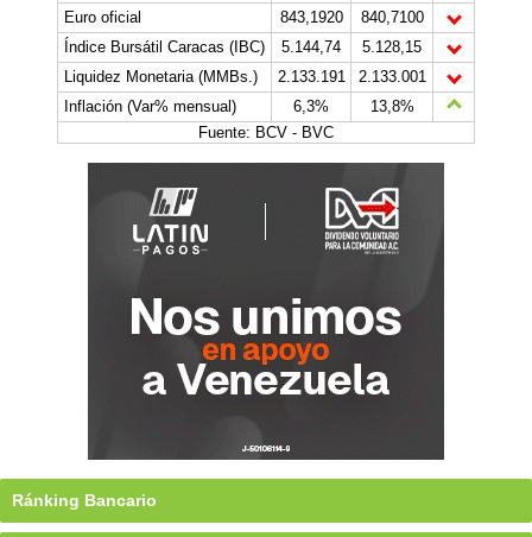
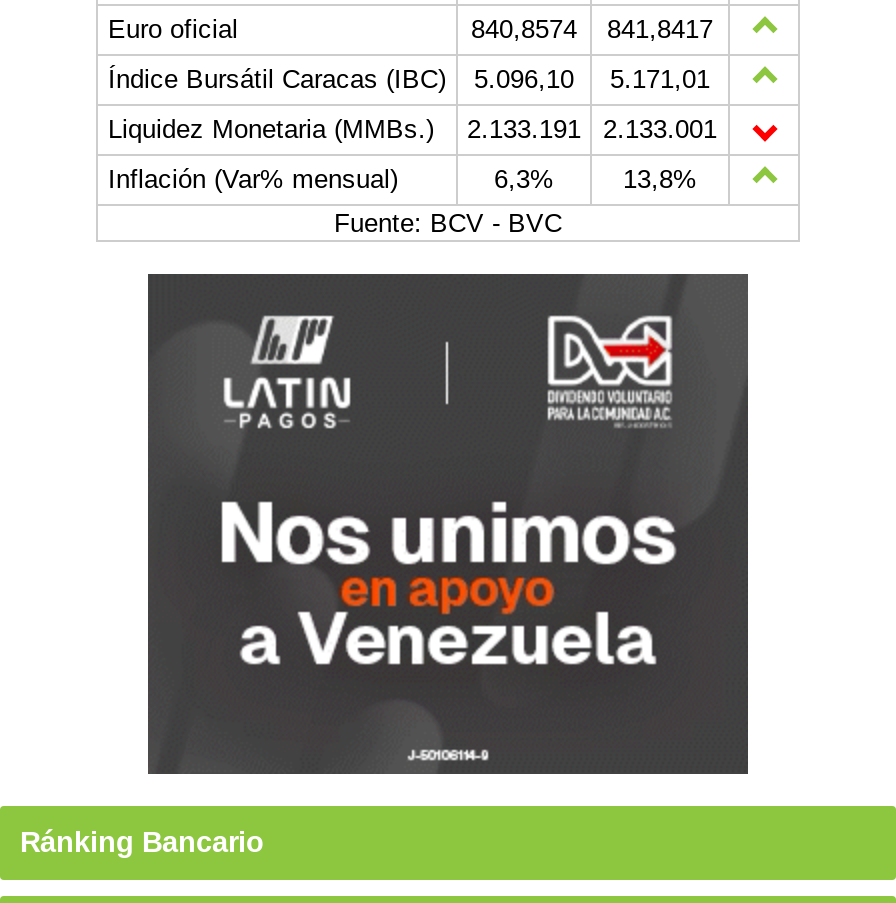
- 843,1920
+ 840,8574

- 840,7100
+ 841,8417

- 5.144,74
+ 5.096,10

- 5.128,15
+ 5.171,01
